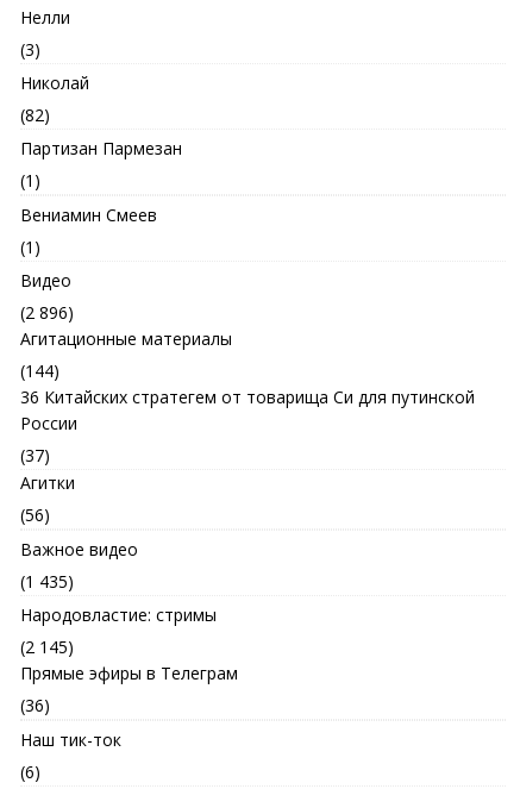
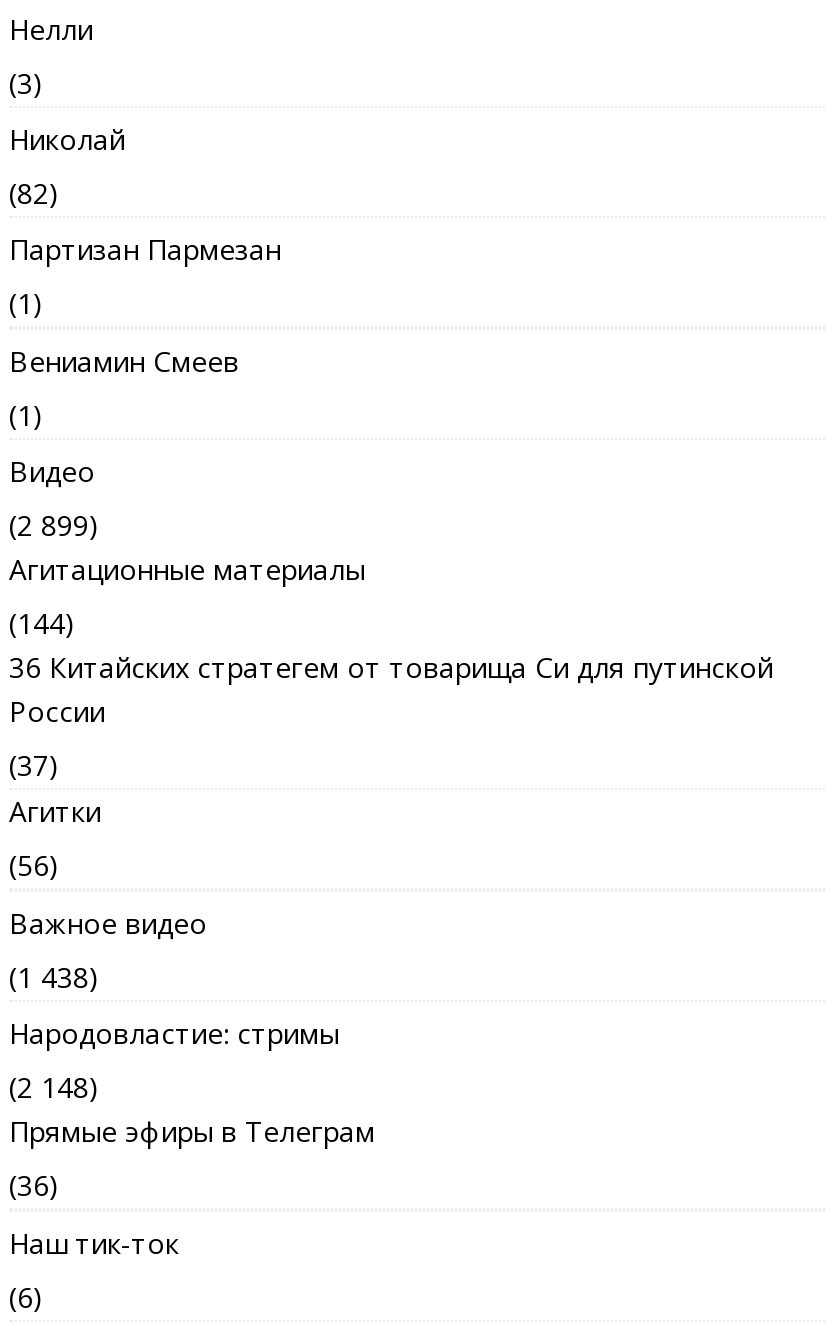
- (2 896)
+ (2 899)

- (1 435)
+ (1 438)

- (2 145)
+ (2 148)
